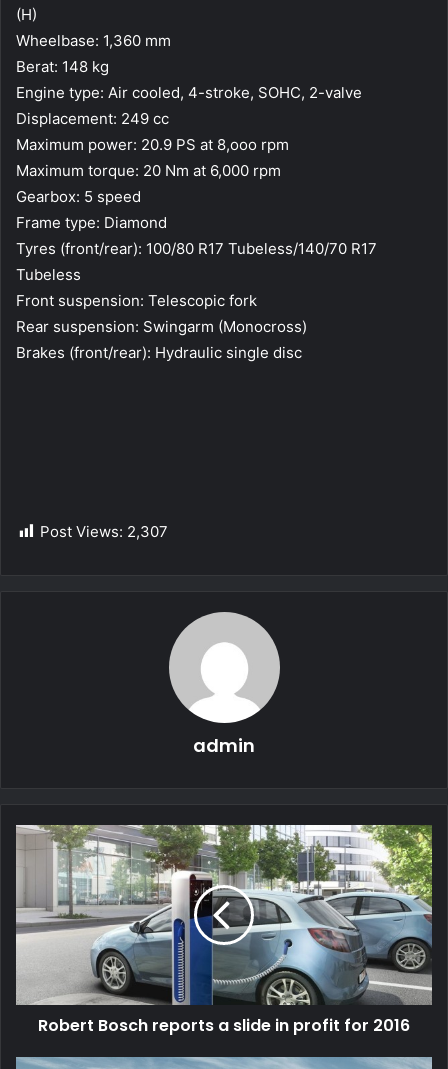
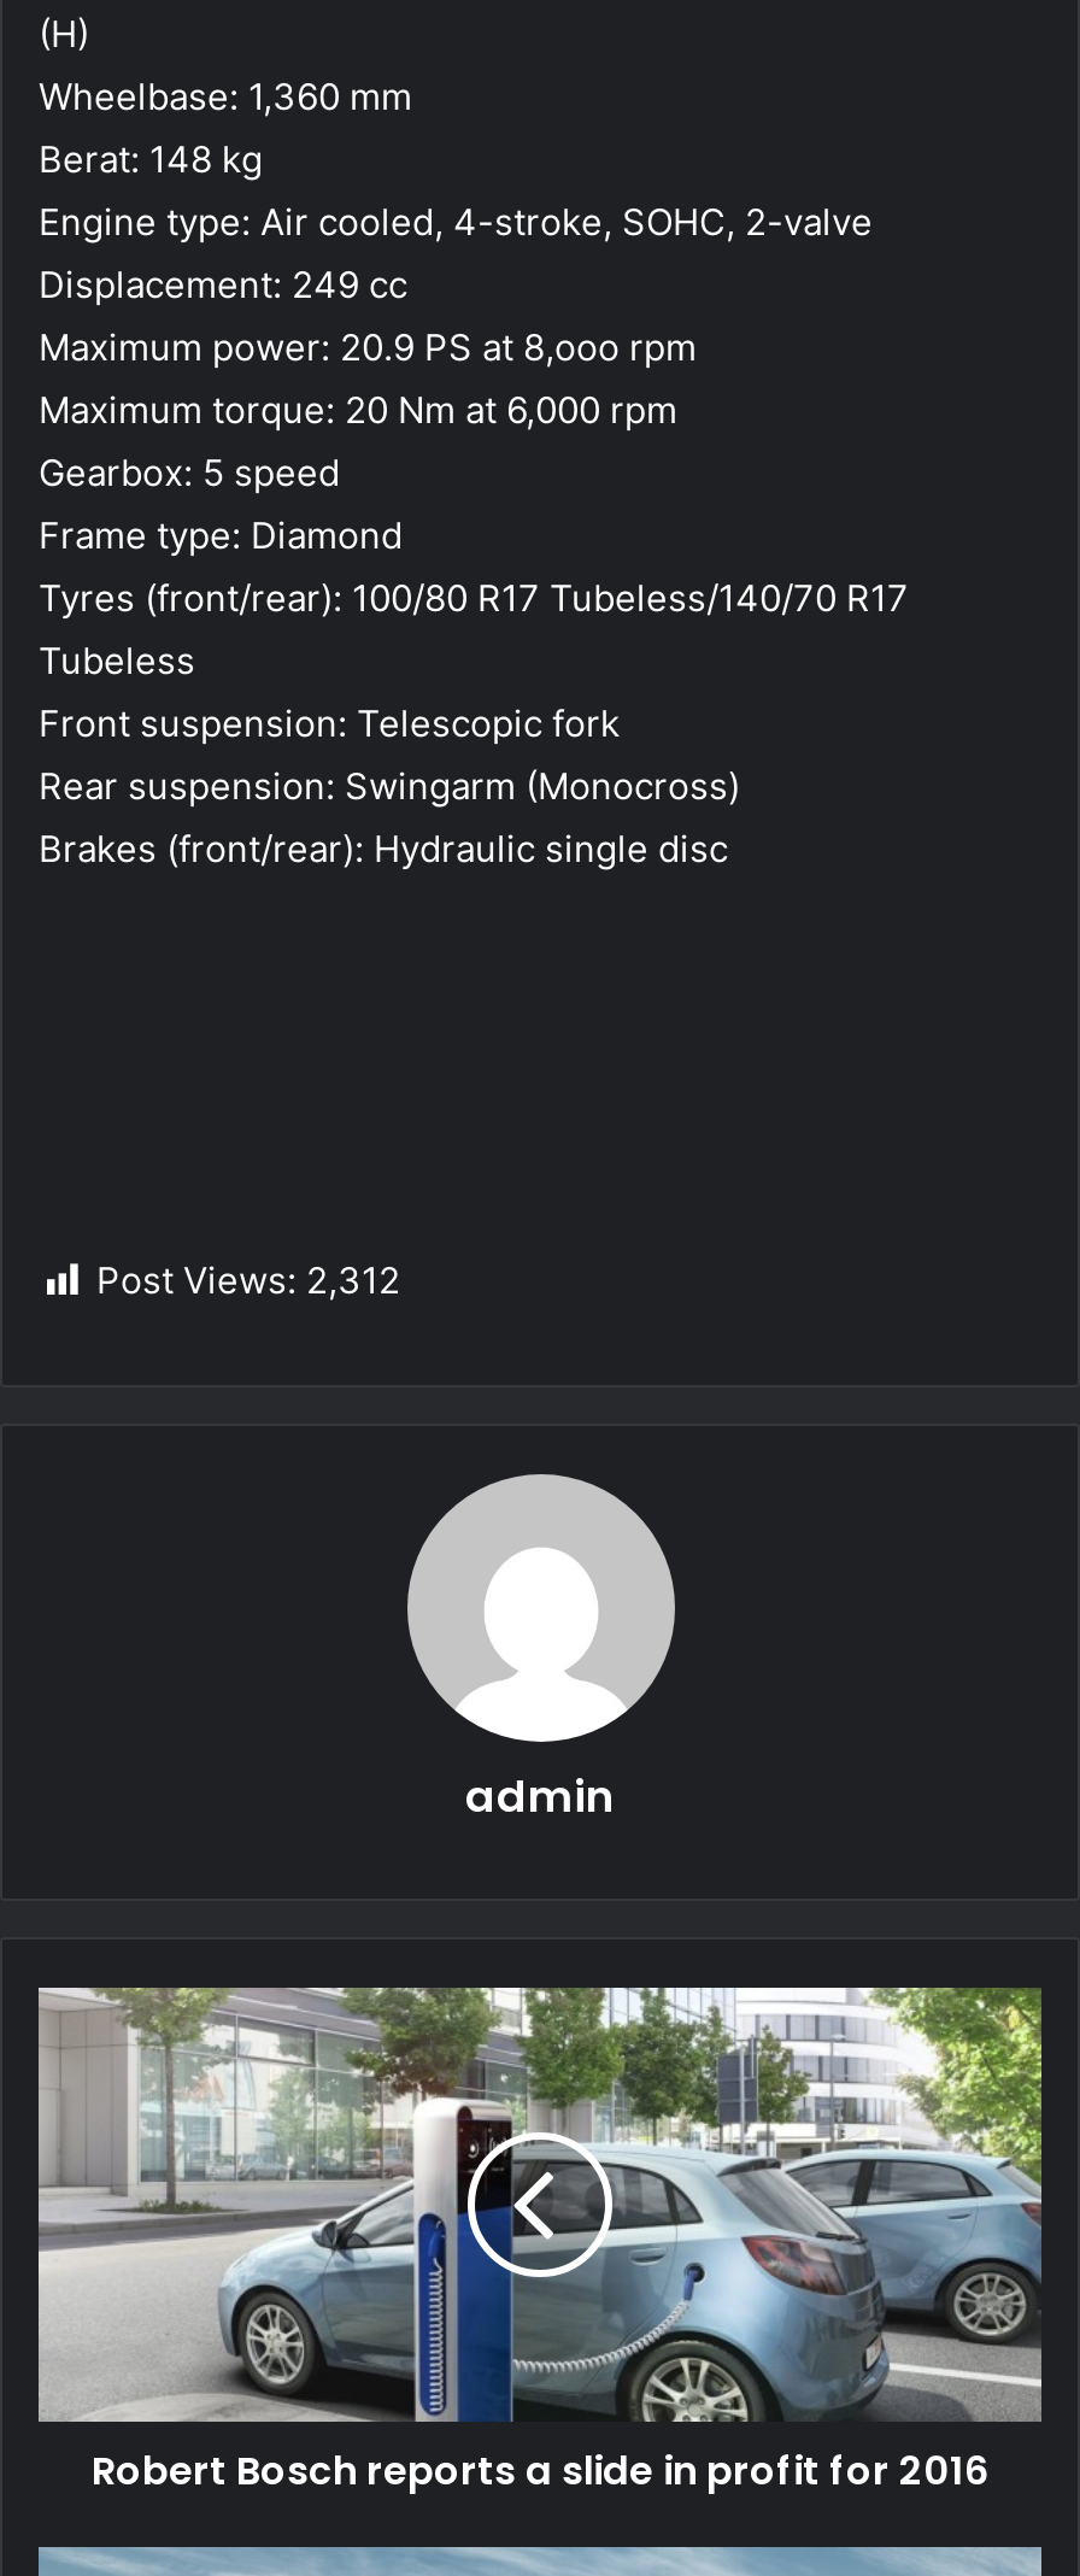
- Post Views: 2,307
+ Post Views: 2,312
